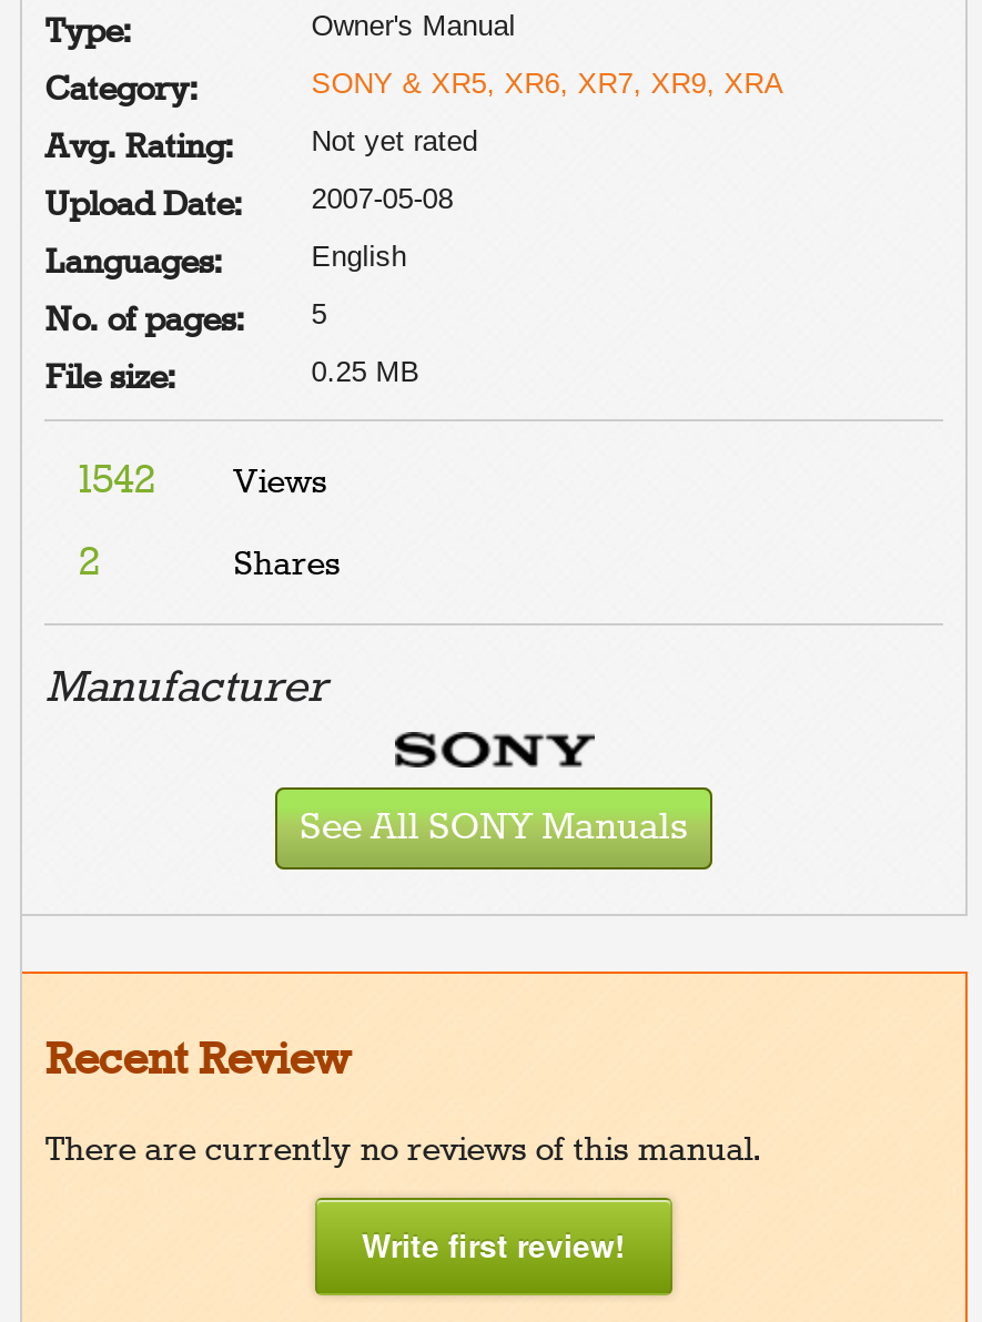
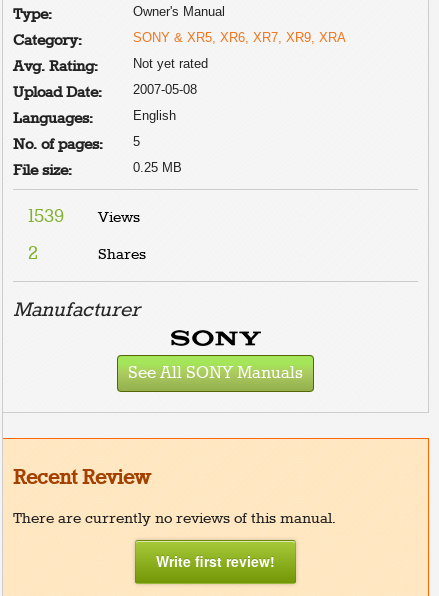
- 1542 Views
+ 1539 Views
